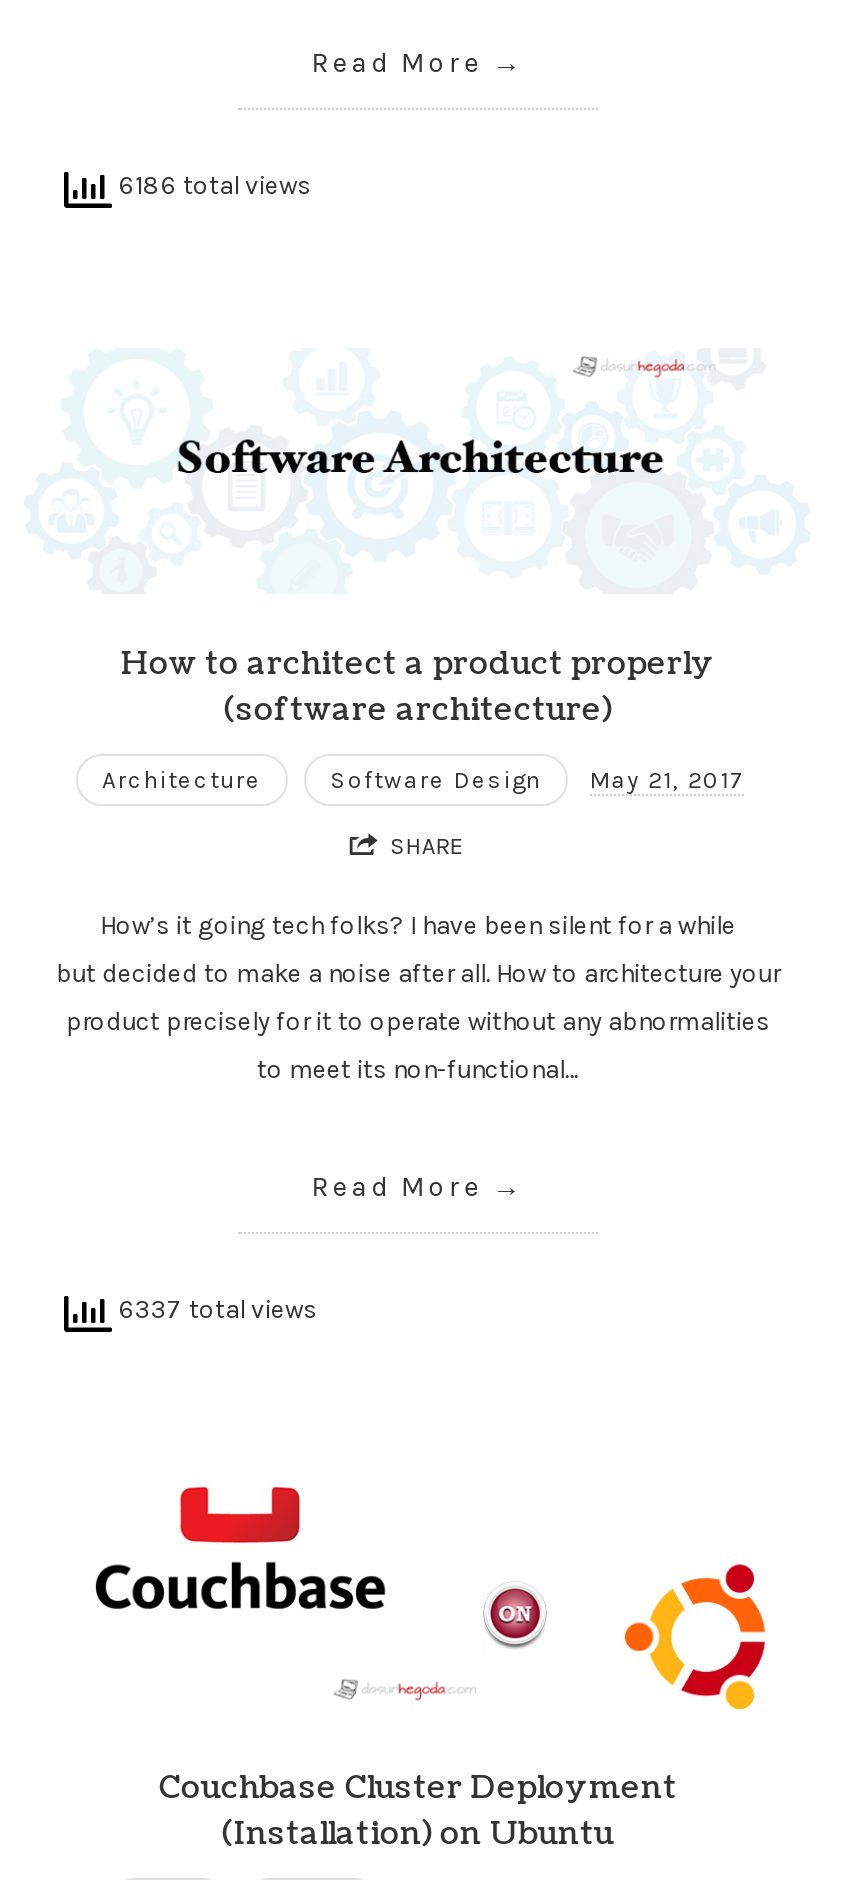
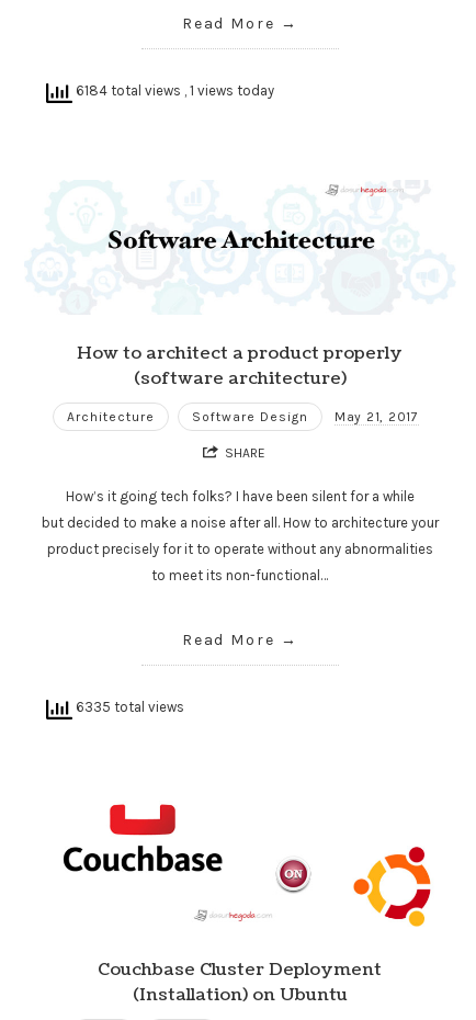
- 6186 total views
+ 6184 total views, 1 views today

- 6337 total views
+ 6335 total views
